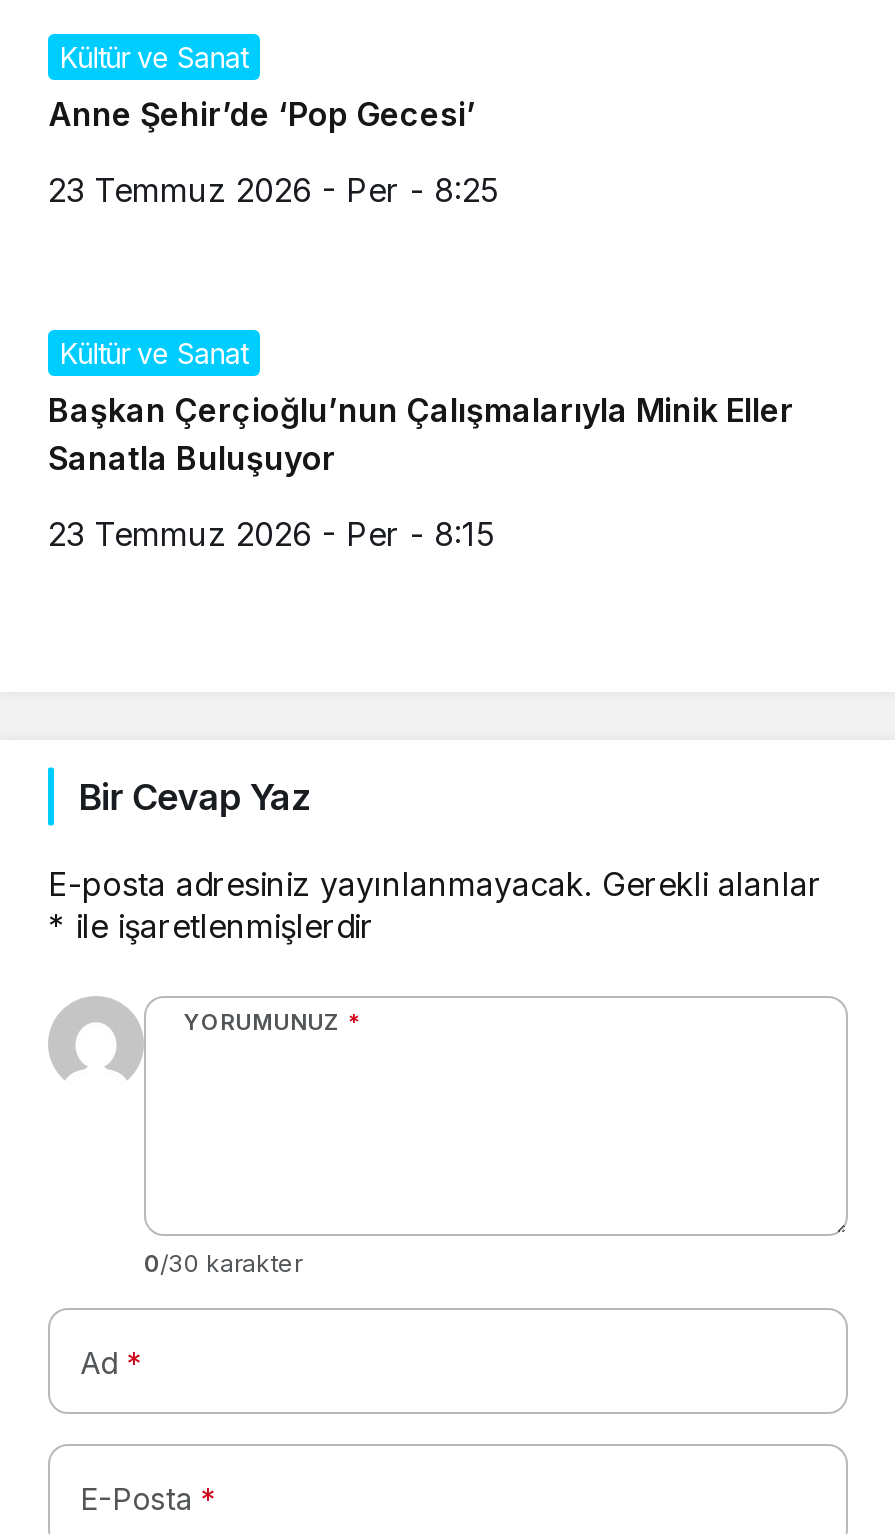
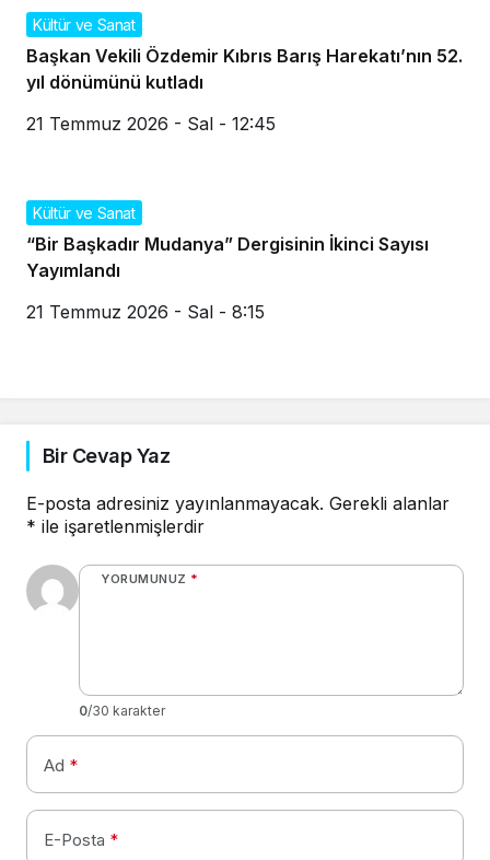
- Anne Şehir’de ‘Pop Gecesi’
+ Başkan Vekili Özdemir Kıbrıs Barış Harekatı’nın 52.
+ yıl dönümünü kutladı

- 23 Temmuz 2026 - Per - 8:25
+ 21 Temmuz 2026 - Sal - 12:45

- Başkan Çerçioğlu’nun Çalışmalarıyla Minik Eller
- Sanatla Buluşuyor
+ “Bir Başkadır Mudanya” Dergisinin İkinci Sayısı
+ Yayımlandı

- 23 Temmuz 2026 - Per - 8:15
+ 21 Temmuz 2026 - Sal - 8:15
